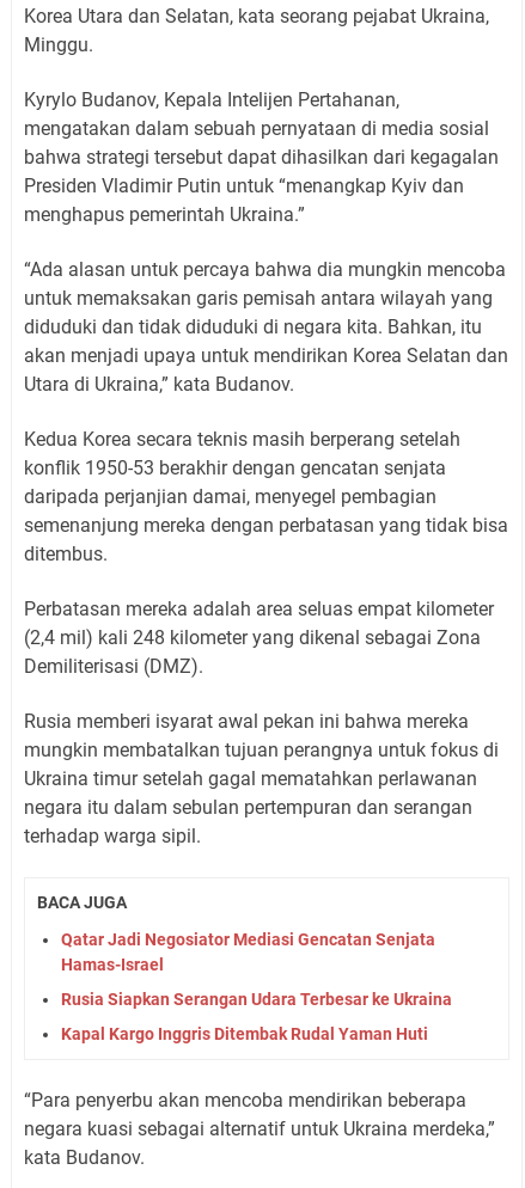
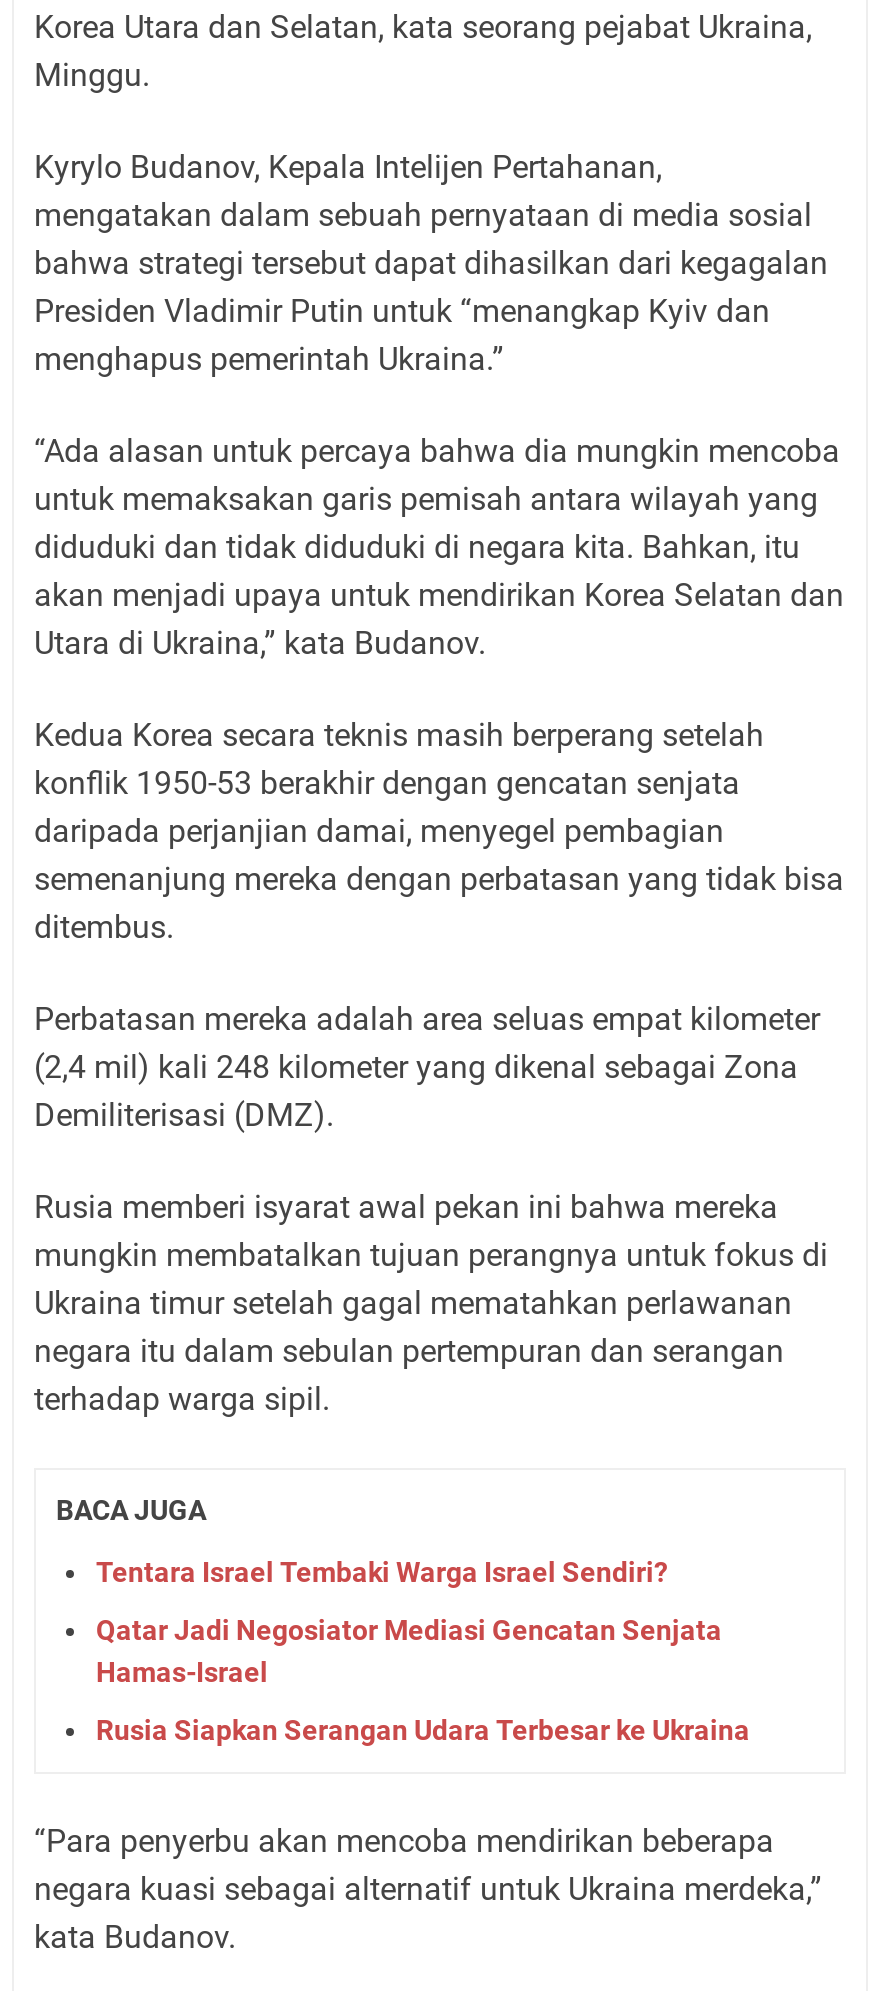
+ Tentara Israel Tembaki Warga Israel Sendiri?

moved down: Qatar Jadi Negosiator Mediasi Gencatan Senjata | Hamas-Israel | Rusia Siapkan Serangan Udara Terbesar ke Ukraina

- Kapal Kargo Inggris Ditembak Rudal Yaman Huti
